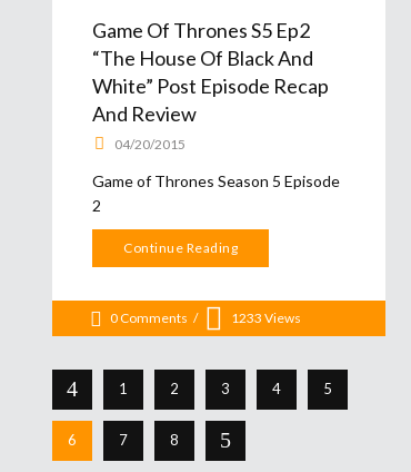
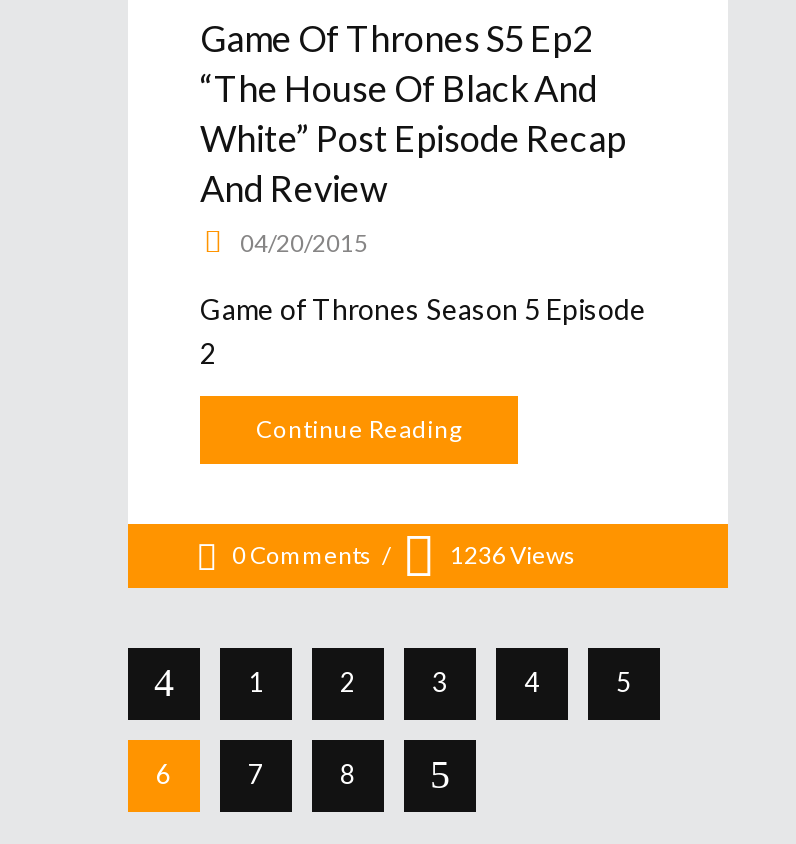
- 1233 Views
+ 1236 Views
